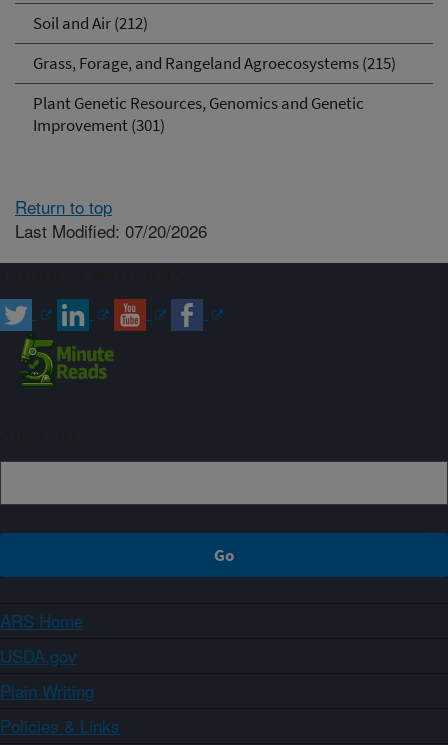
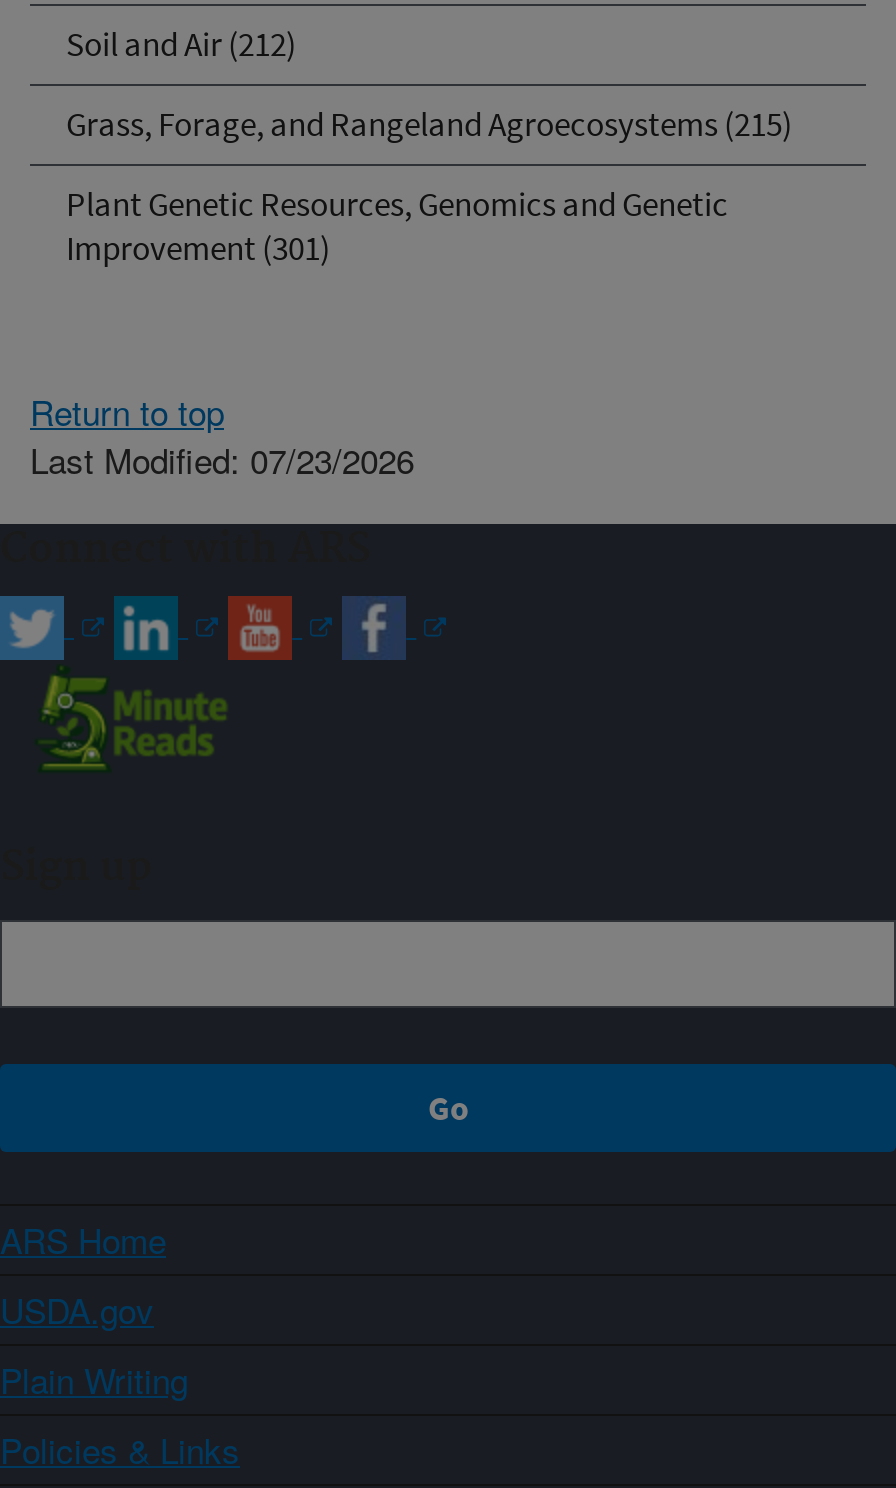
- Last Modified: 07/20/2026
+ Last Modified: 07/23/2026
